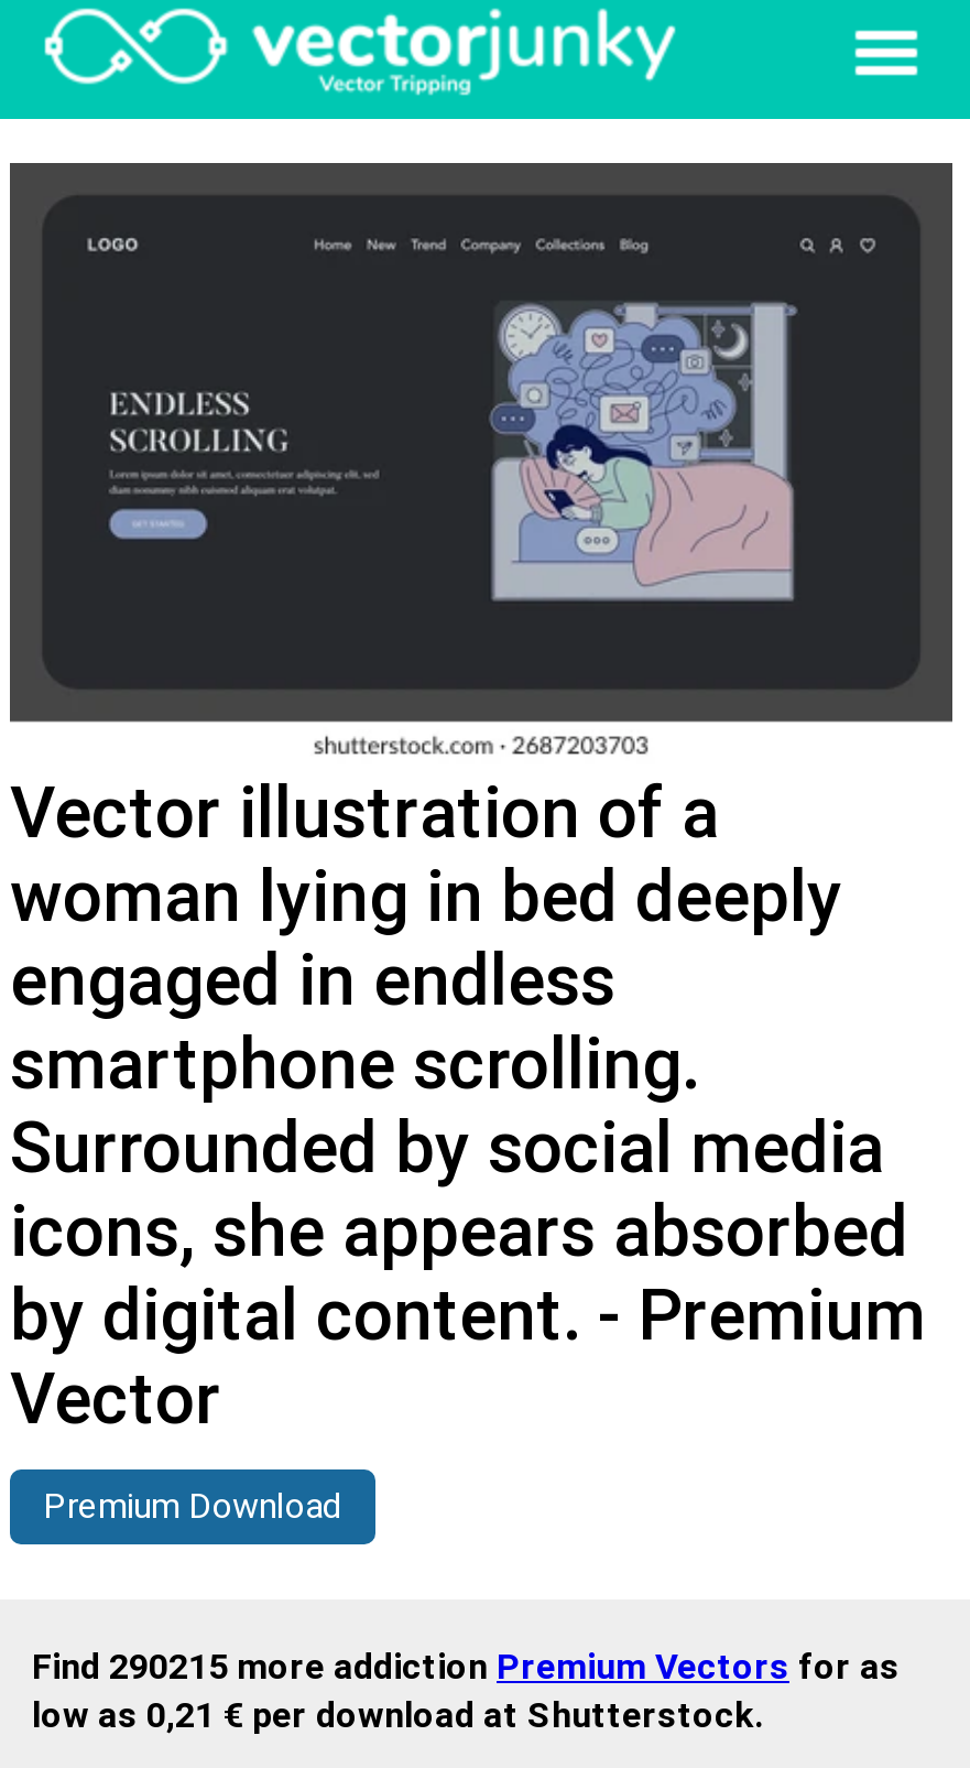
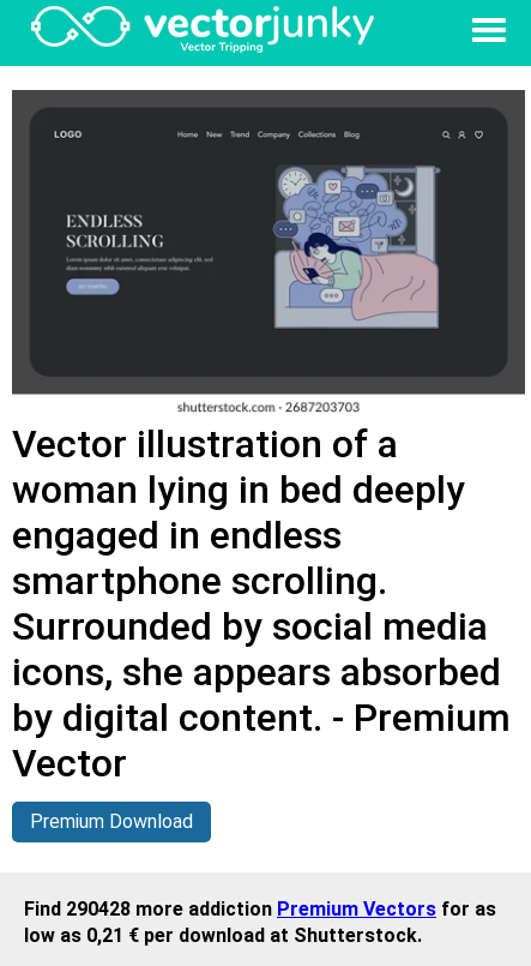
- Find 290215 more addiction Premium Vectors for as
+ Find 290428 more addiction Premium Vectors for as
